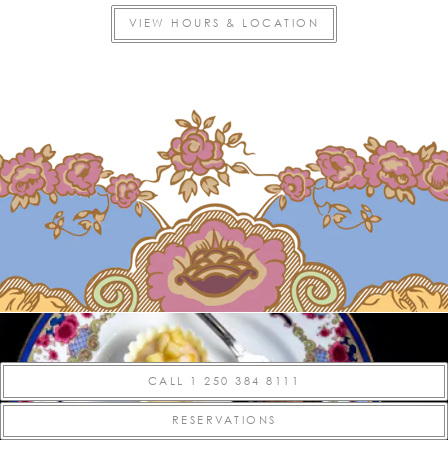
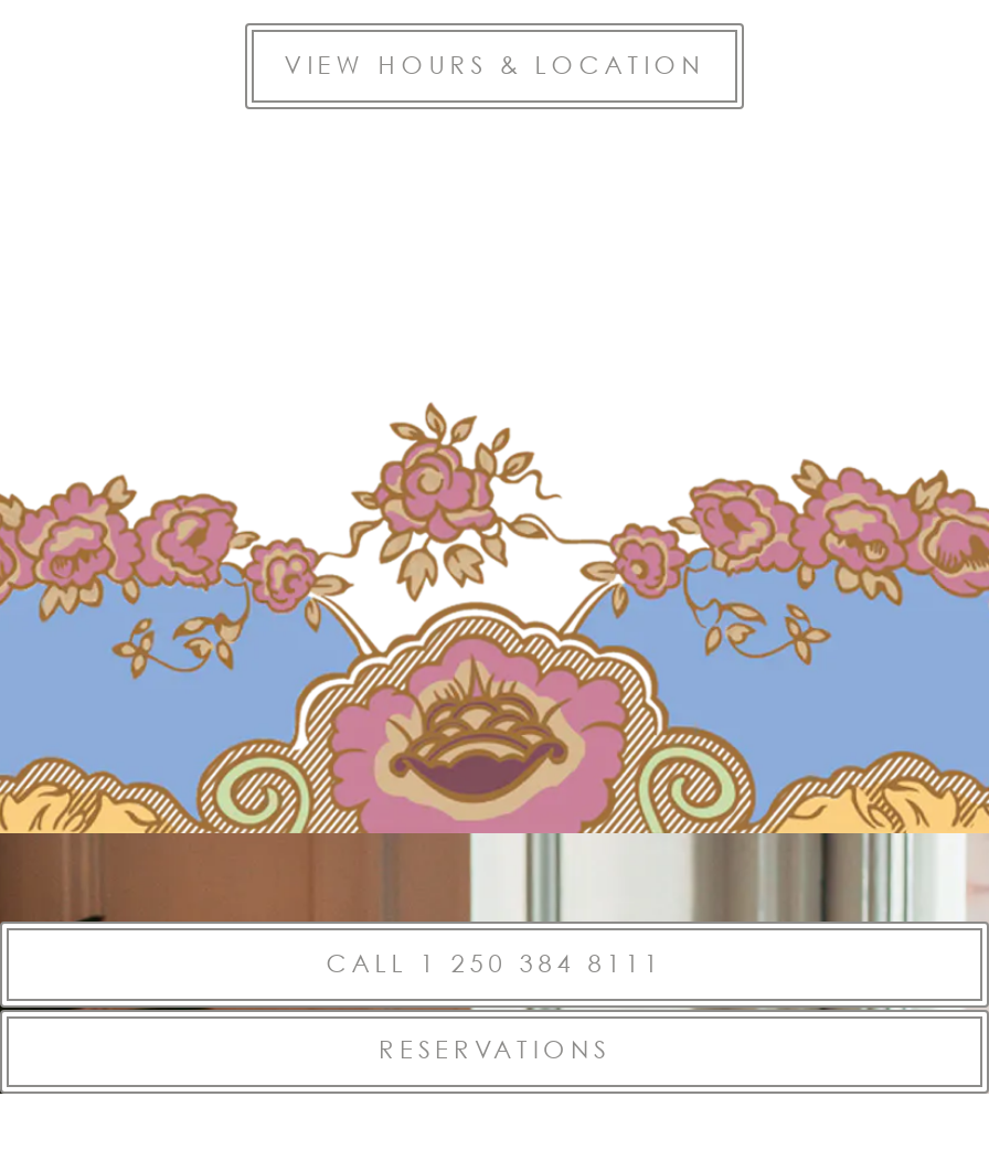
- [image]
+ [image]
